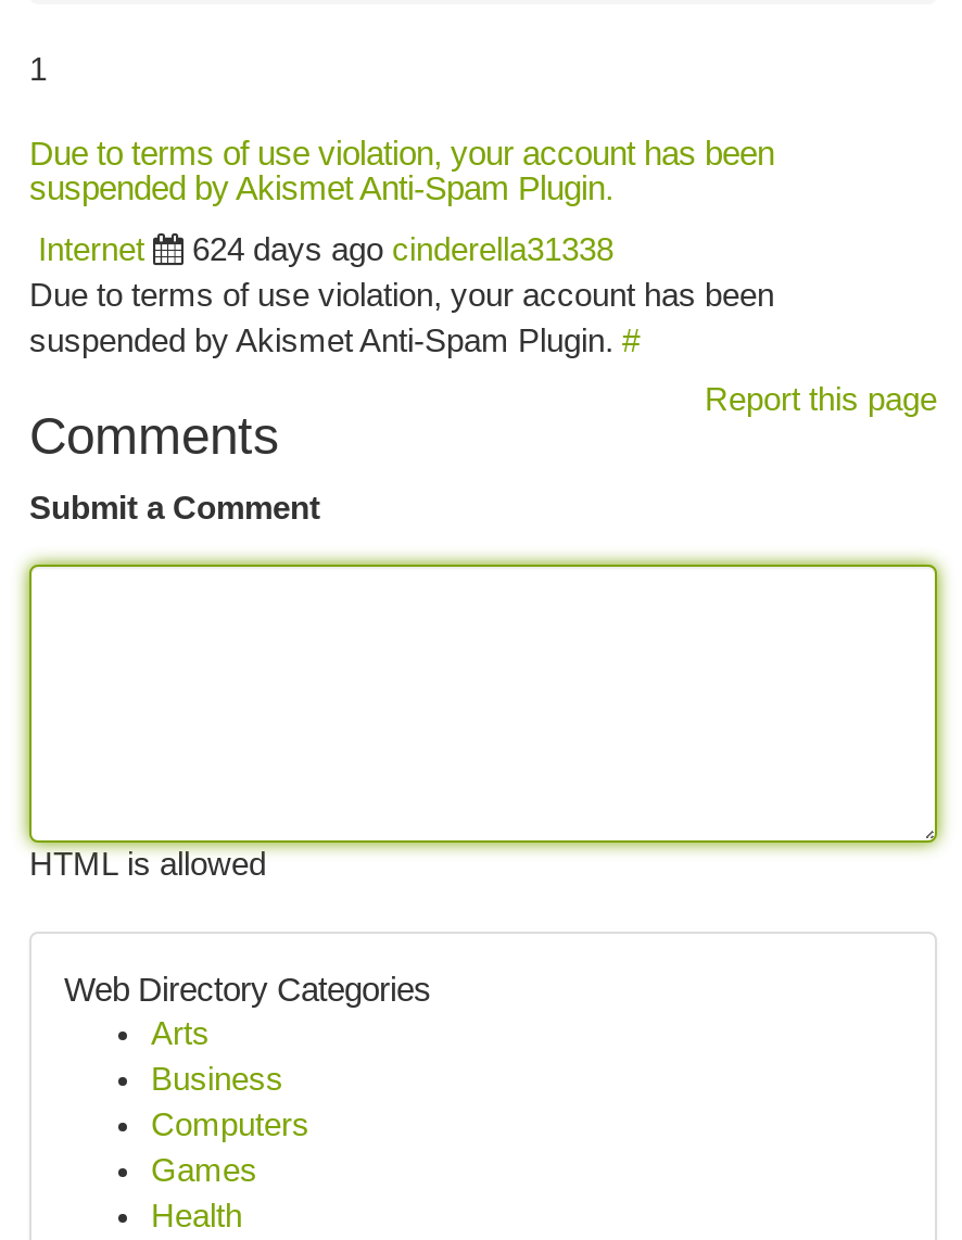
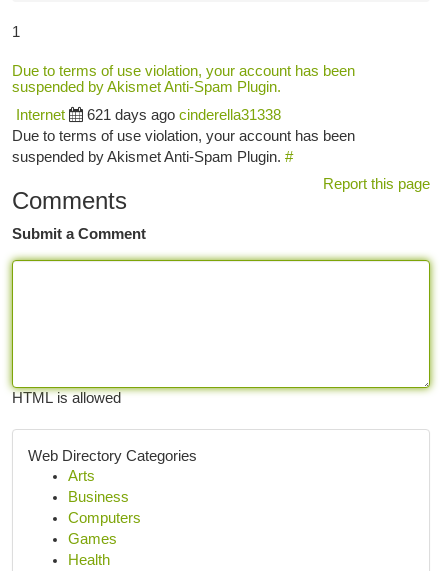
- 624 days ago cinderella31338
+ 621 days ago cinderella31338
